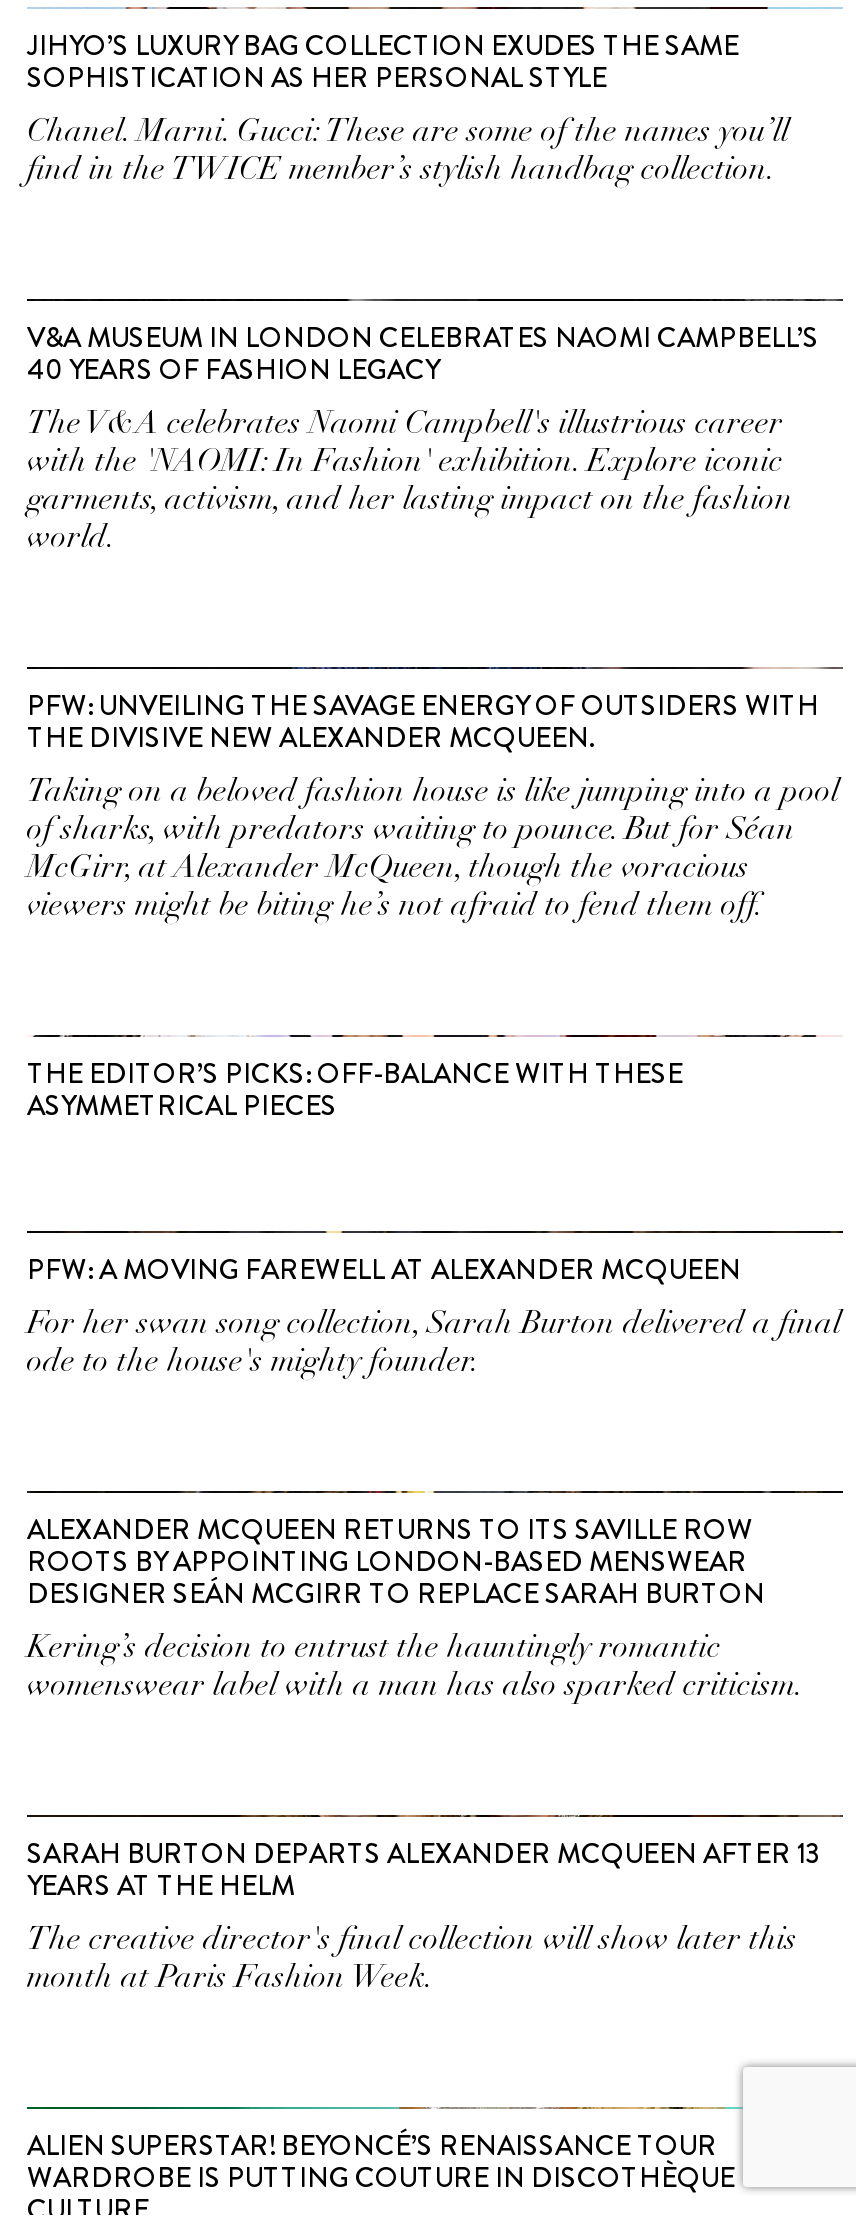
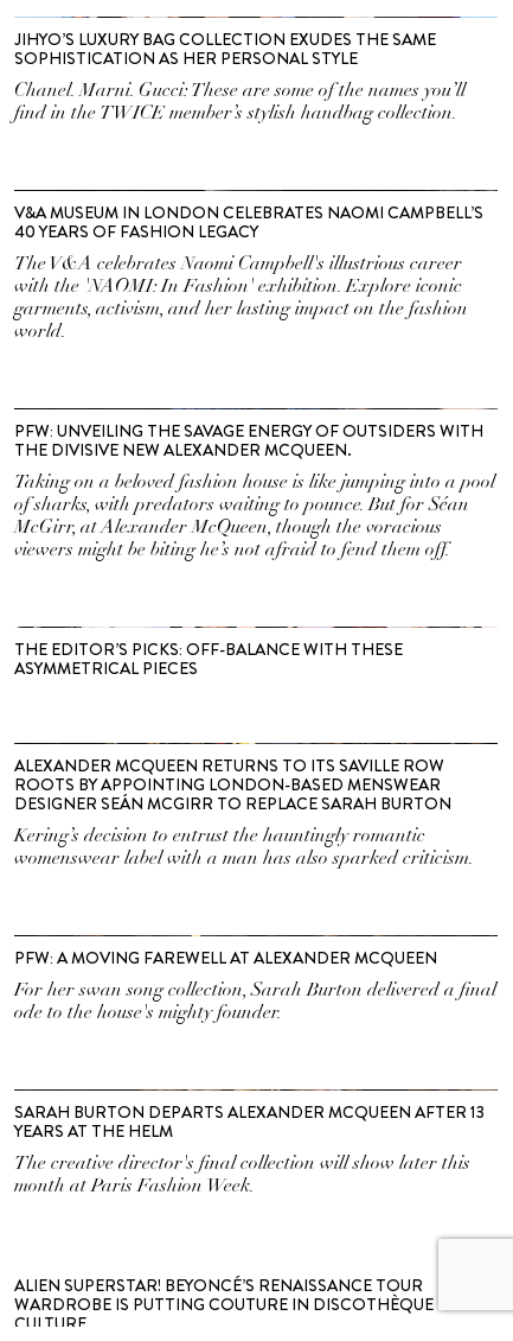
moved down: PFW: A MOVING FAREWELL AT ALEXANDER MCQUEEN | For her swan song collection, Sarah Burton delivered a final | ode to the house's mighty founder.

moved up: ALEXANDER MCQUEEN RETURNS TO ITS SAVILLE ROW | ROOTS BY APPOINTING LONDON-BASED MENSWEAR | DESIGNER SEÁN MCGIRR TO REPLACE SARAH BURTON | Kering’s decision to entrust the hauntingly romantic | womenswear label with a man has also sparked criticism.
